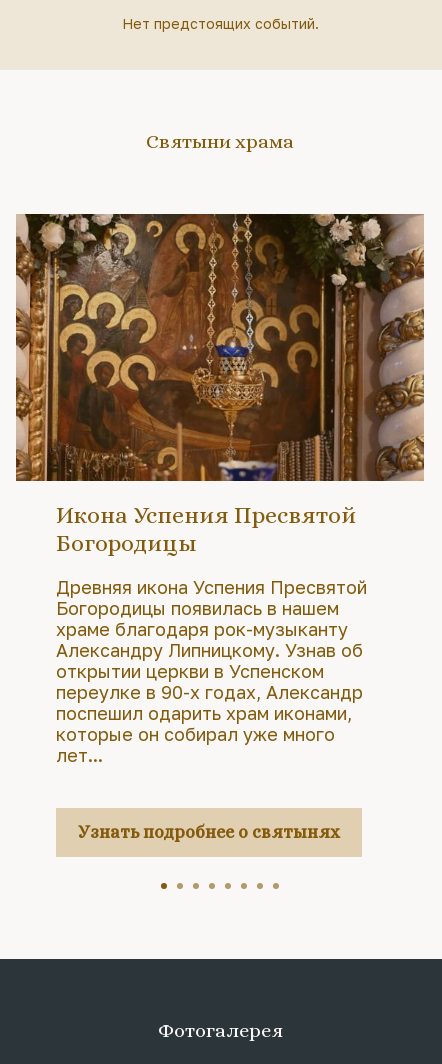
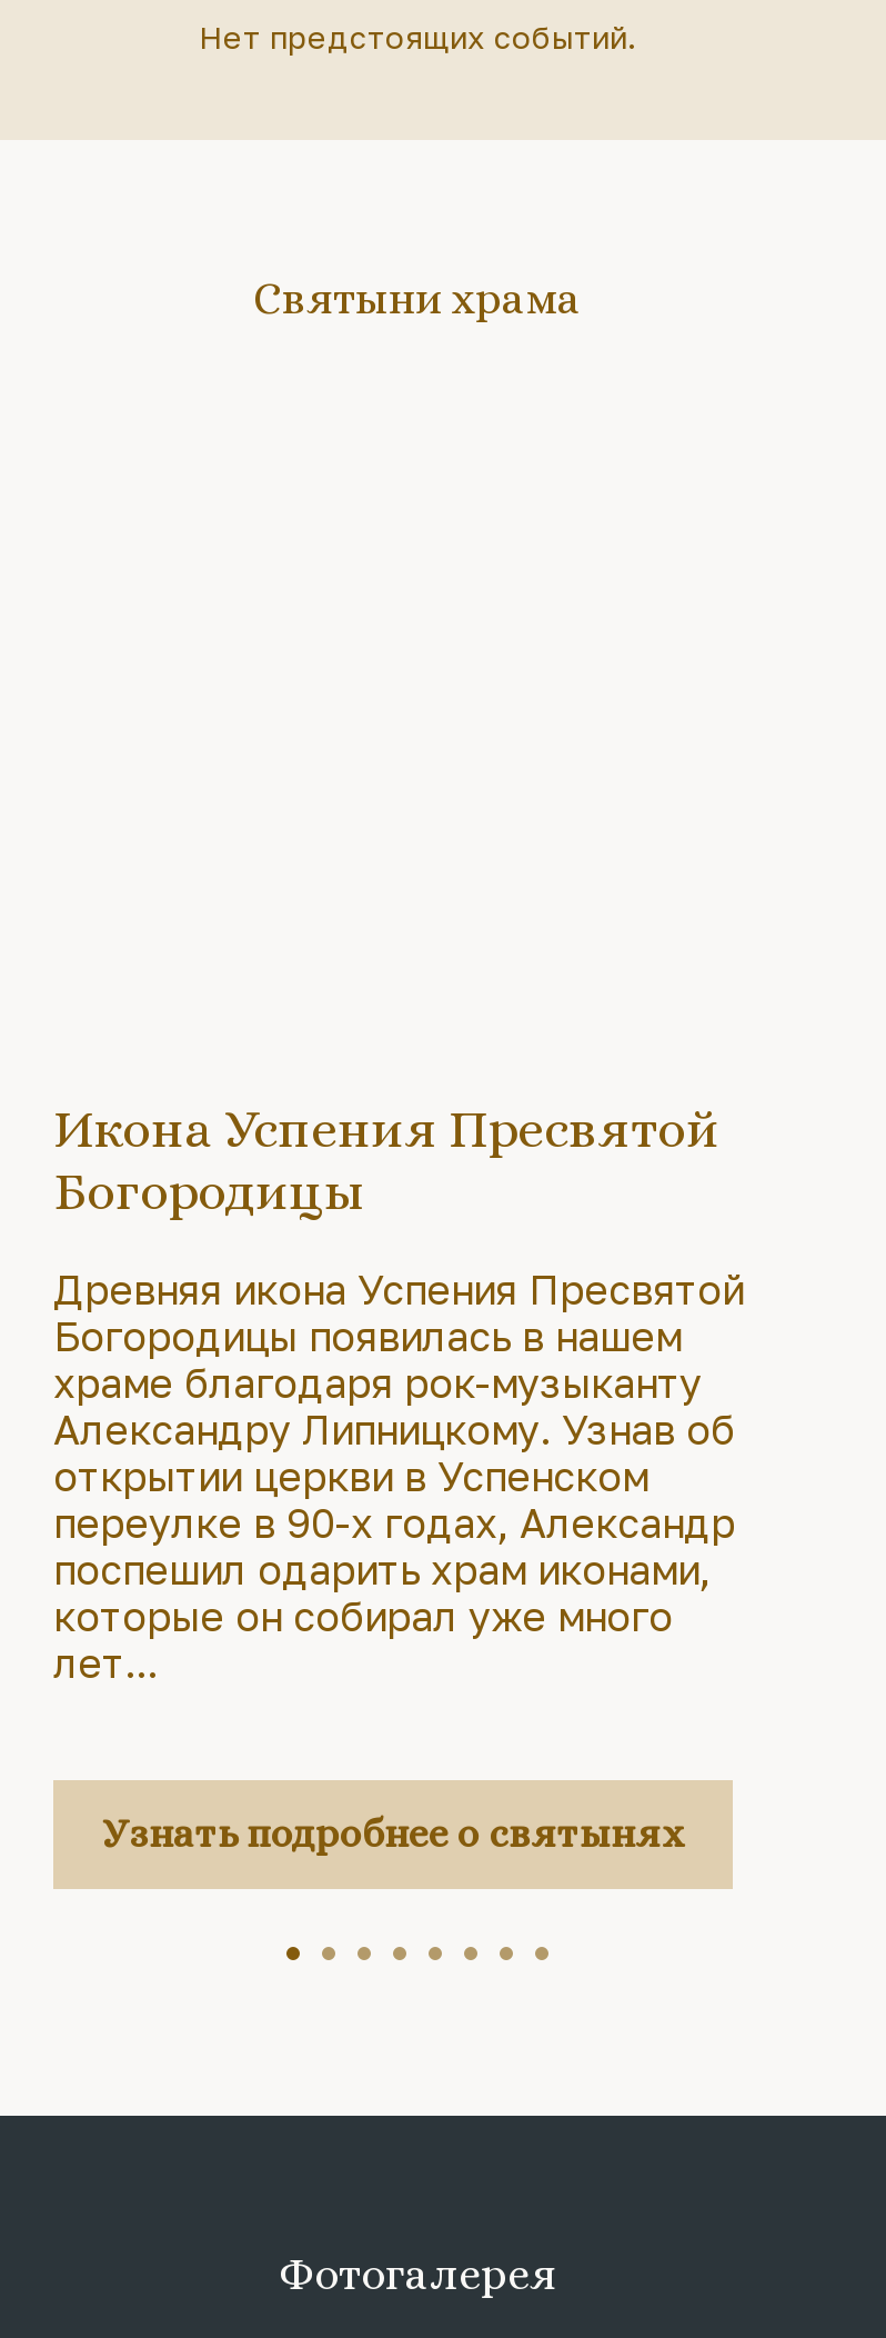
- [image]
